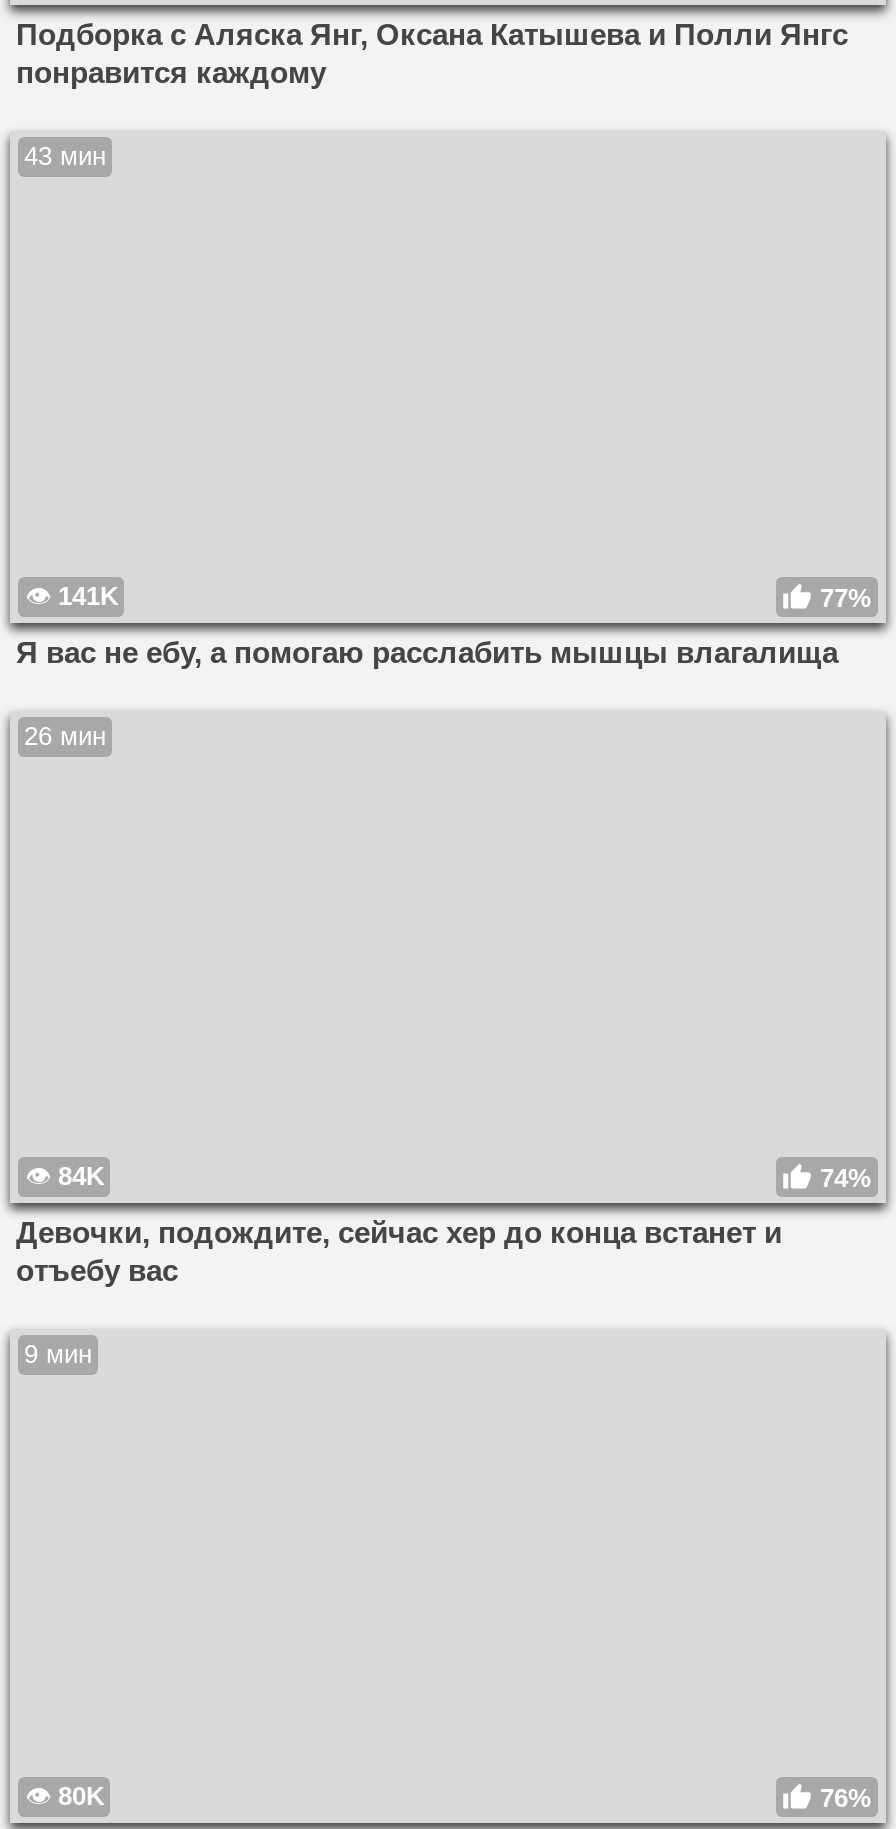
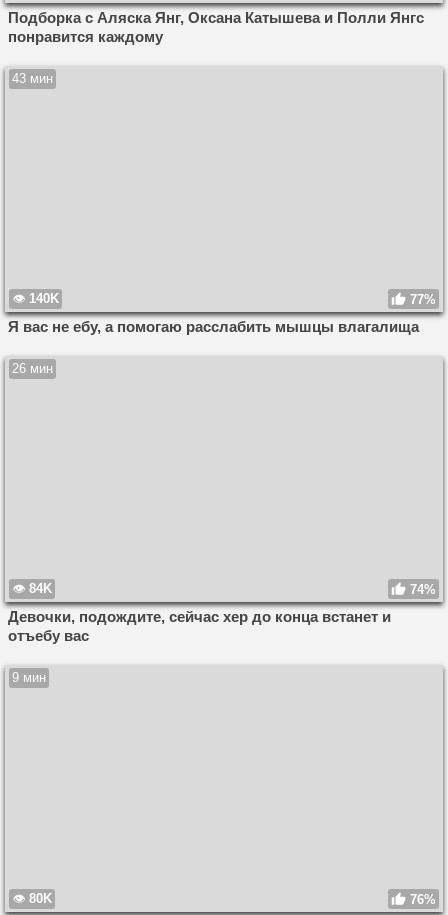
- 141K
+ 140K
